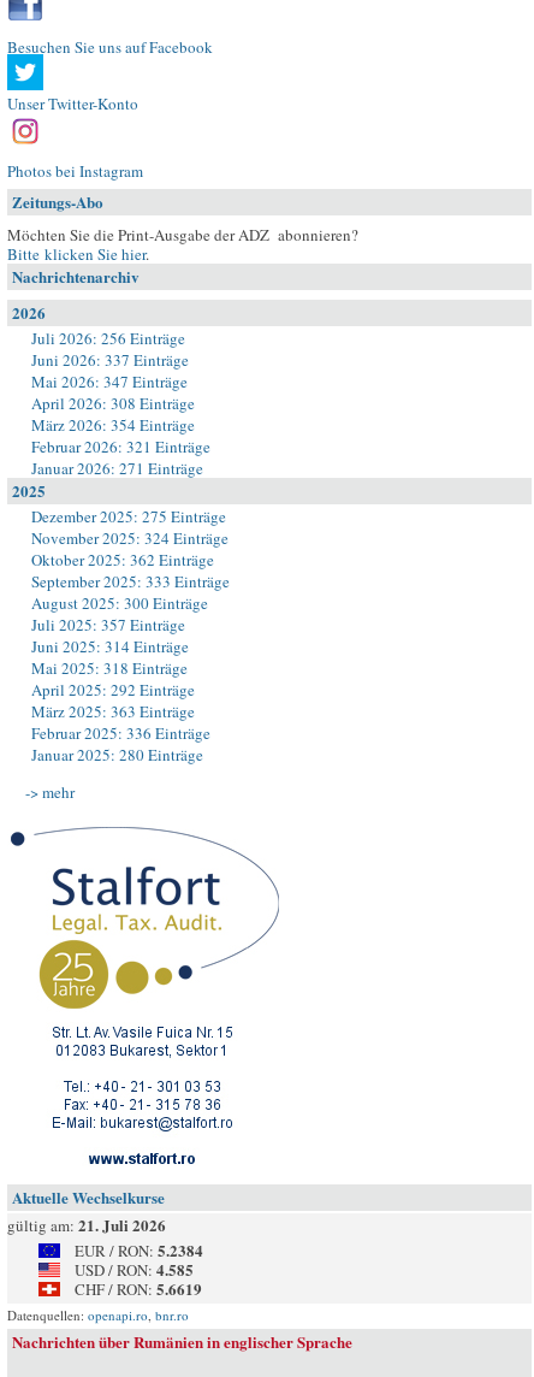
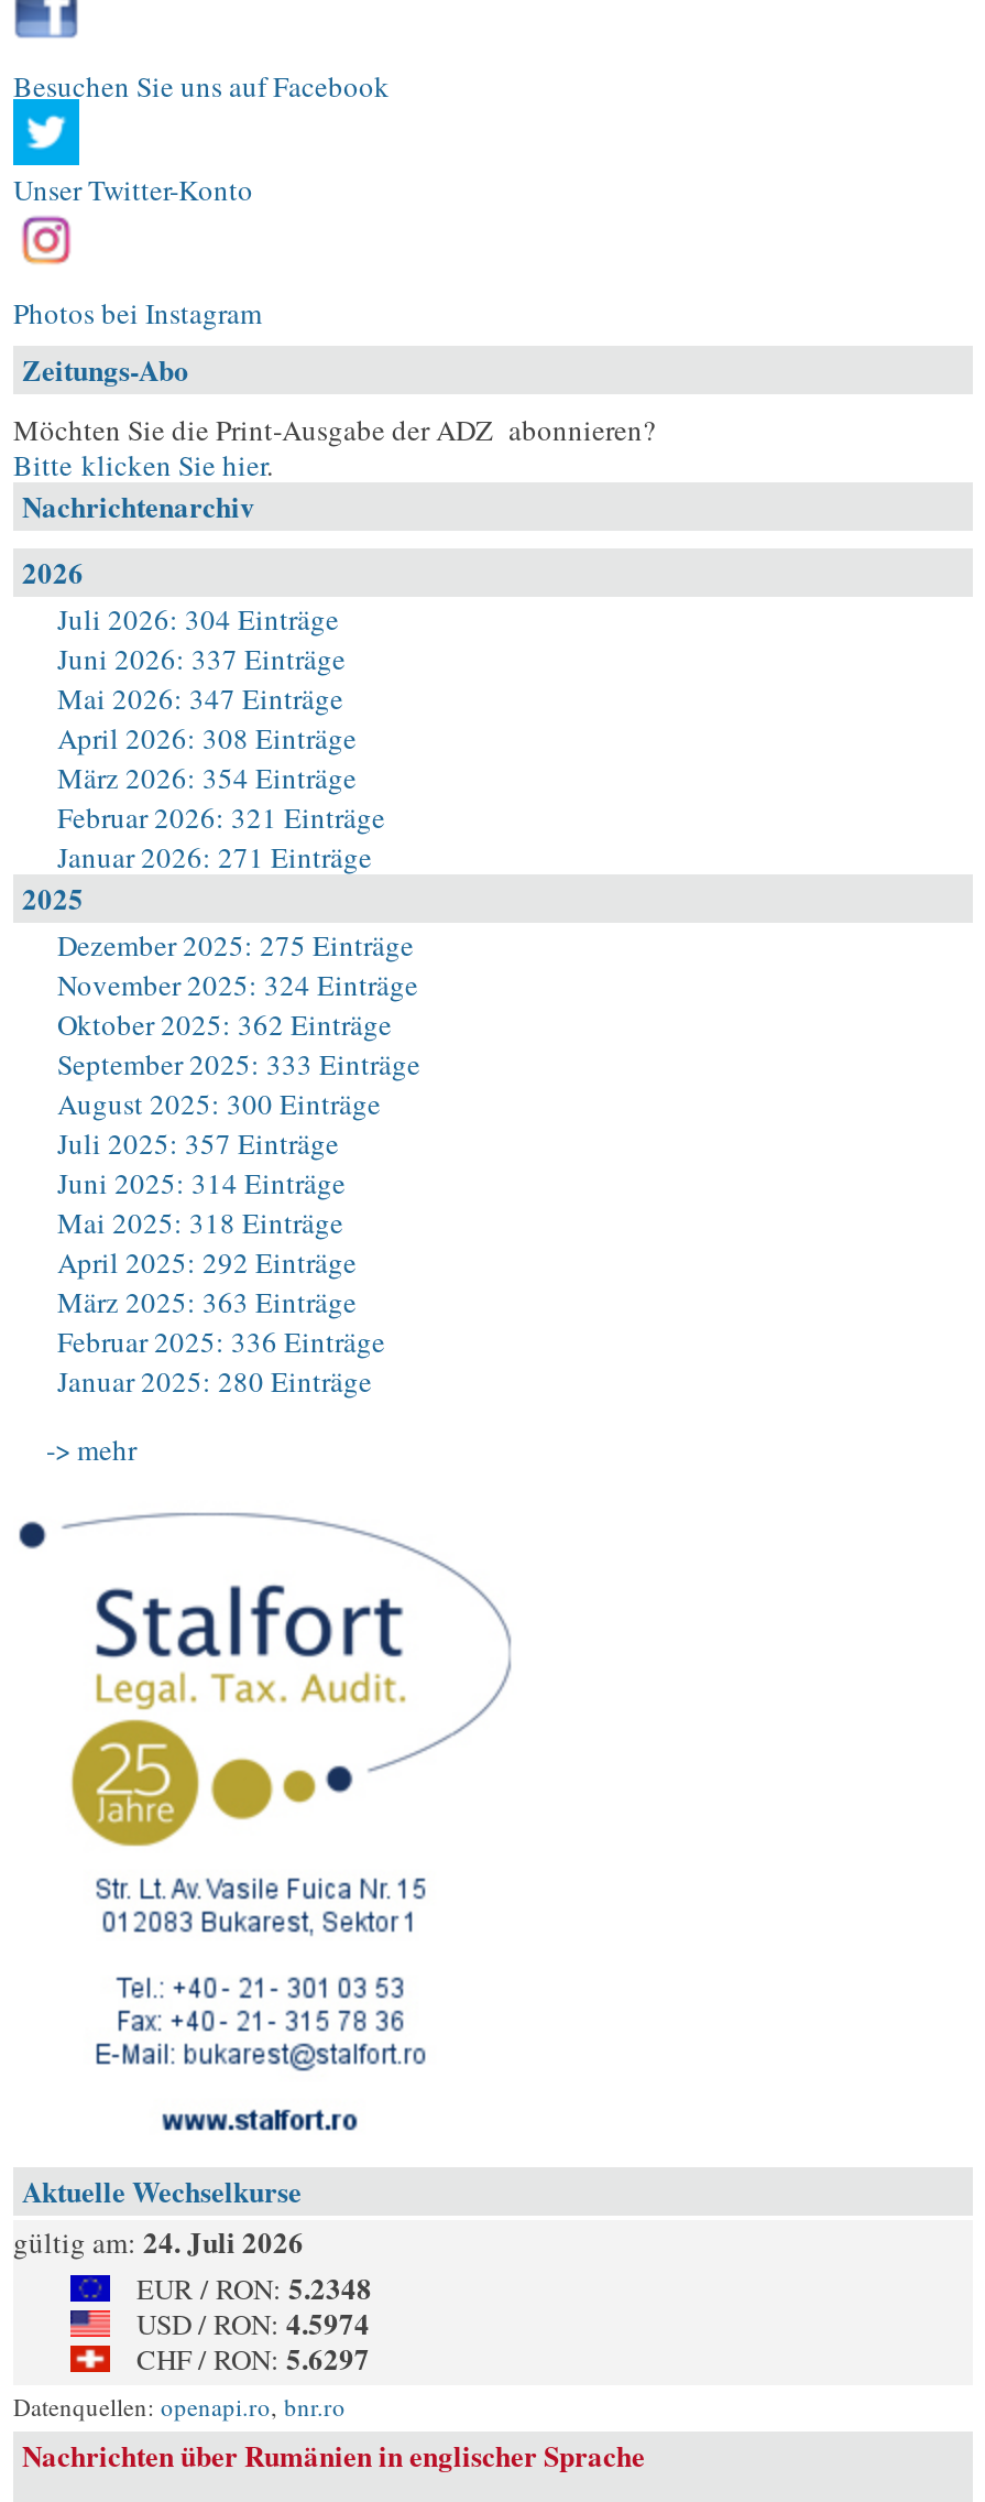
- Juli 2026: 256 Einträge
+ Juli 2026: 304 Einträge

- gültig am: 21. Juli 2026
+ gültig am: 24. Juli 2026

- EUR / RON: 5.2384
+ EUR / RON: 5.2348

- USD / RON: 4.585
+ USD / RON: 4.5974

- CHF / RON: 5.6619
+ CHF / RON: 5.6297
